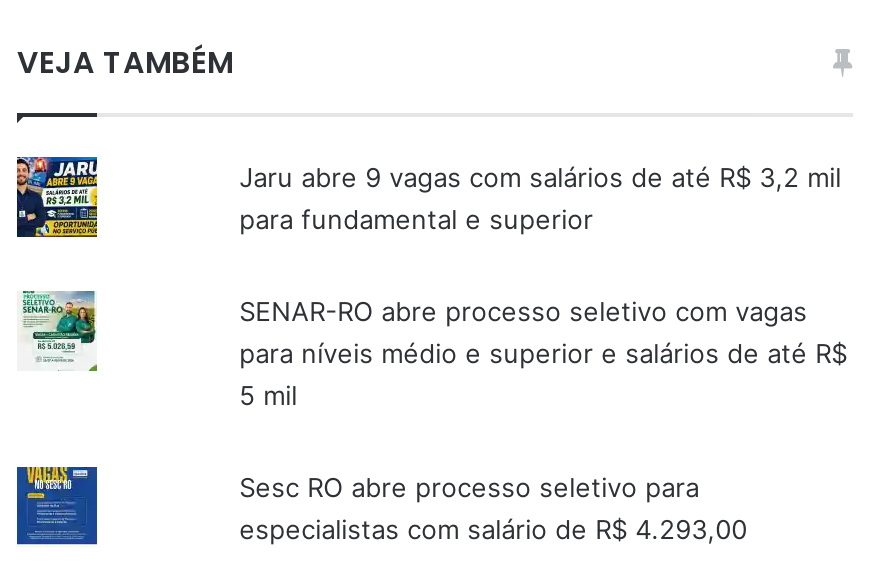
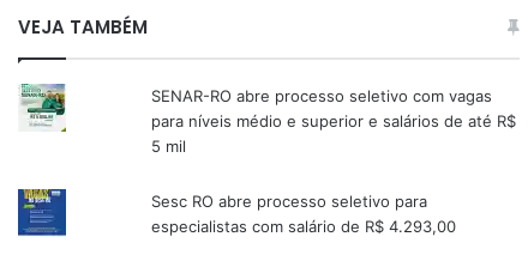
- [image]

- Jaru abre 9 vagas com salários de até R$ 3,2 mil
- para fundamental e superior
